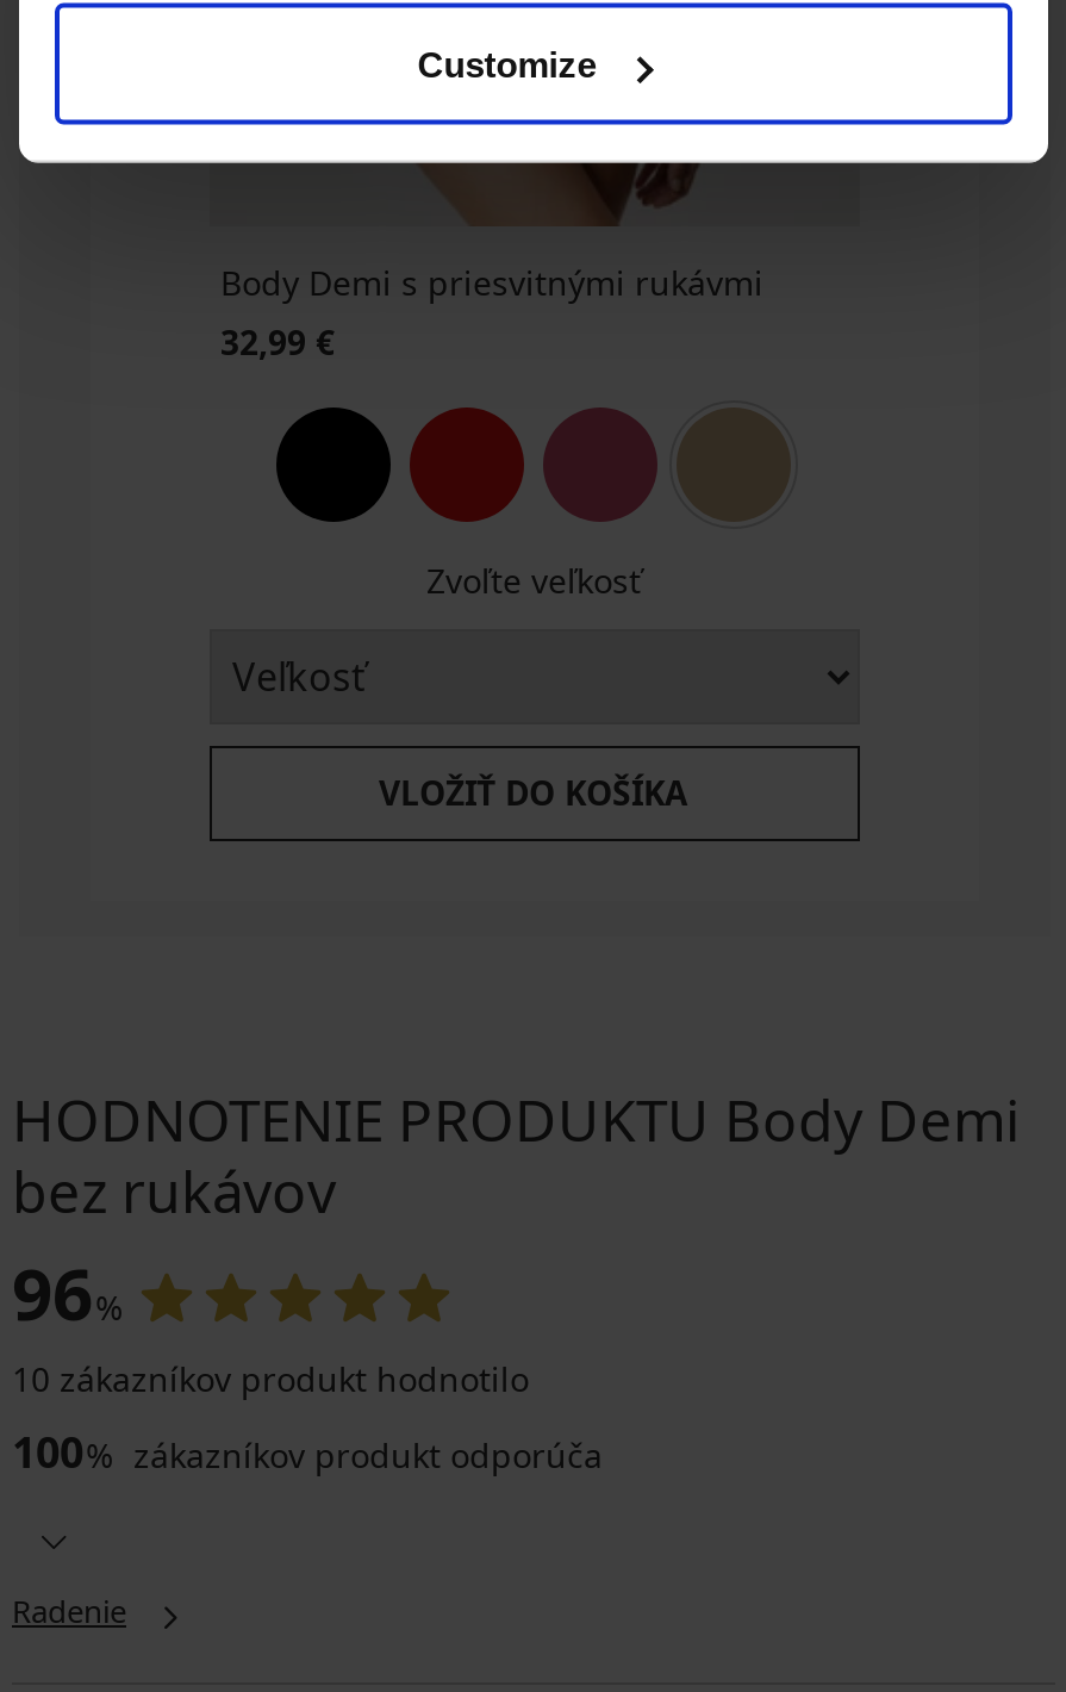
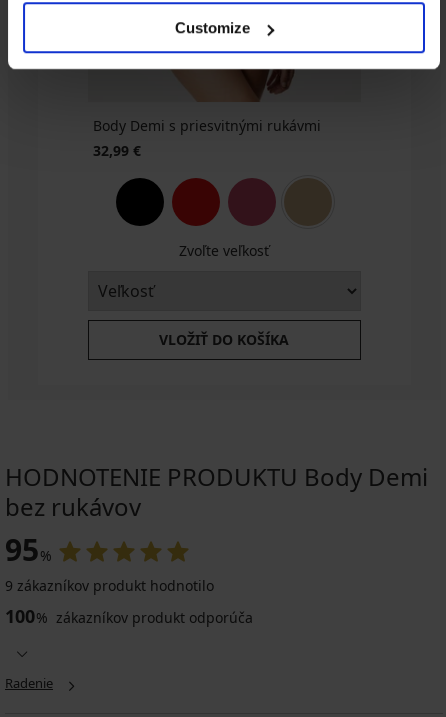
- 96%
+ 95%

- 10 zákazníkov produkt hodnotilo
+ 9 zákazníkov produkt hodnotilo
